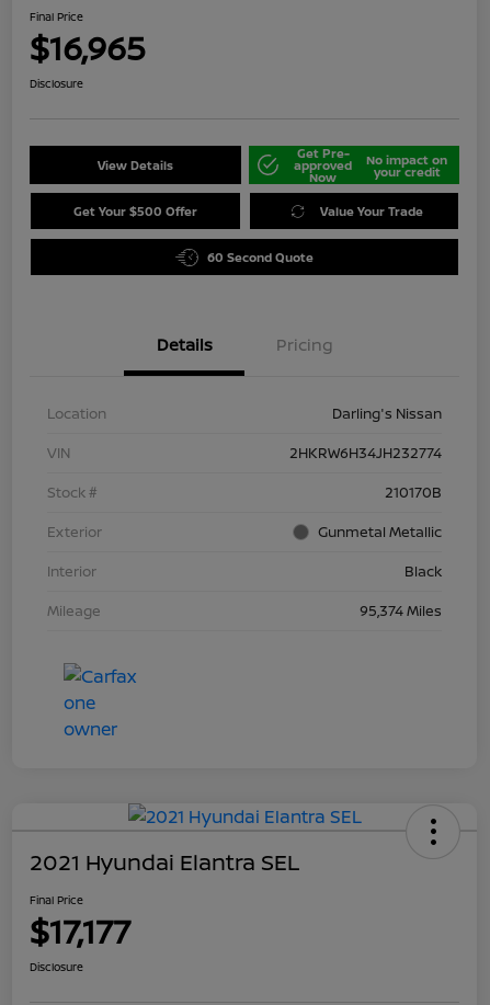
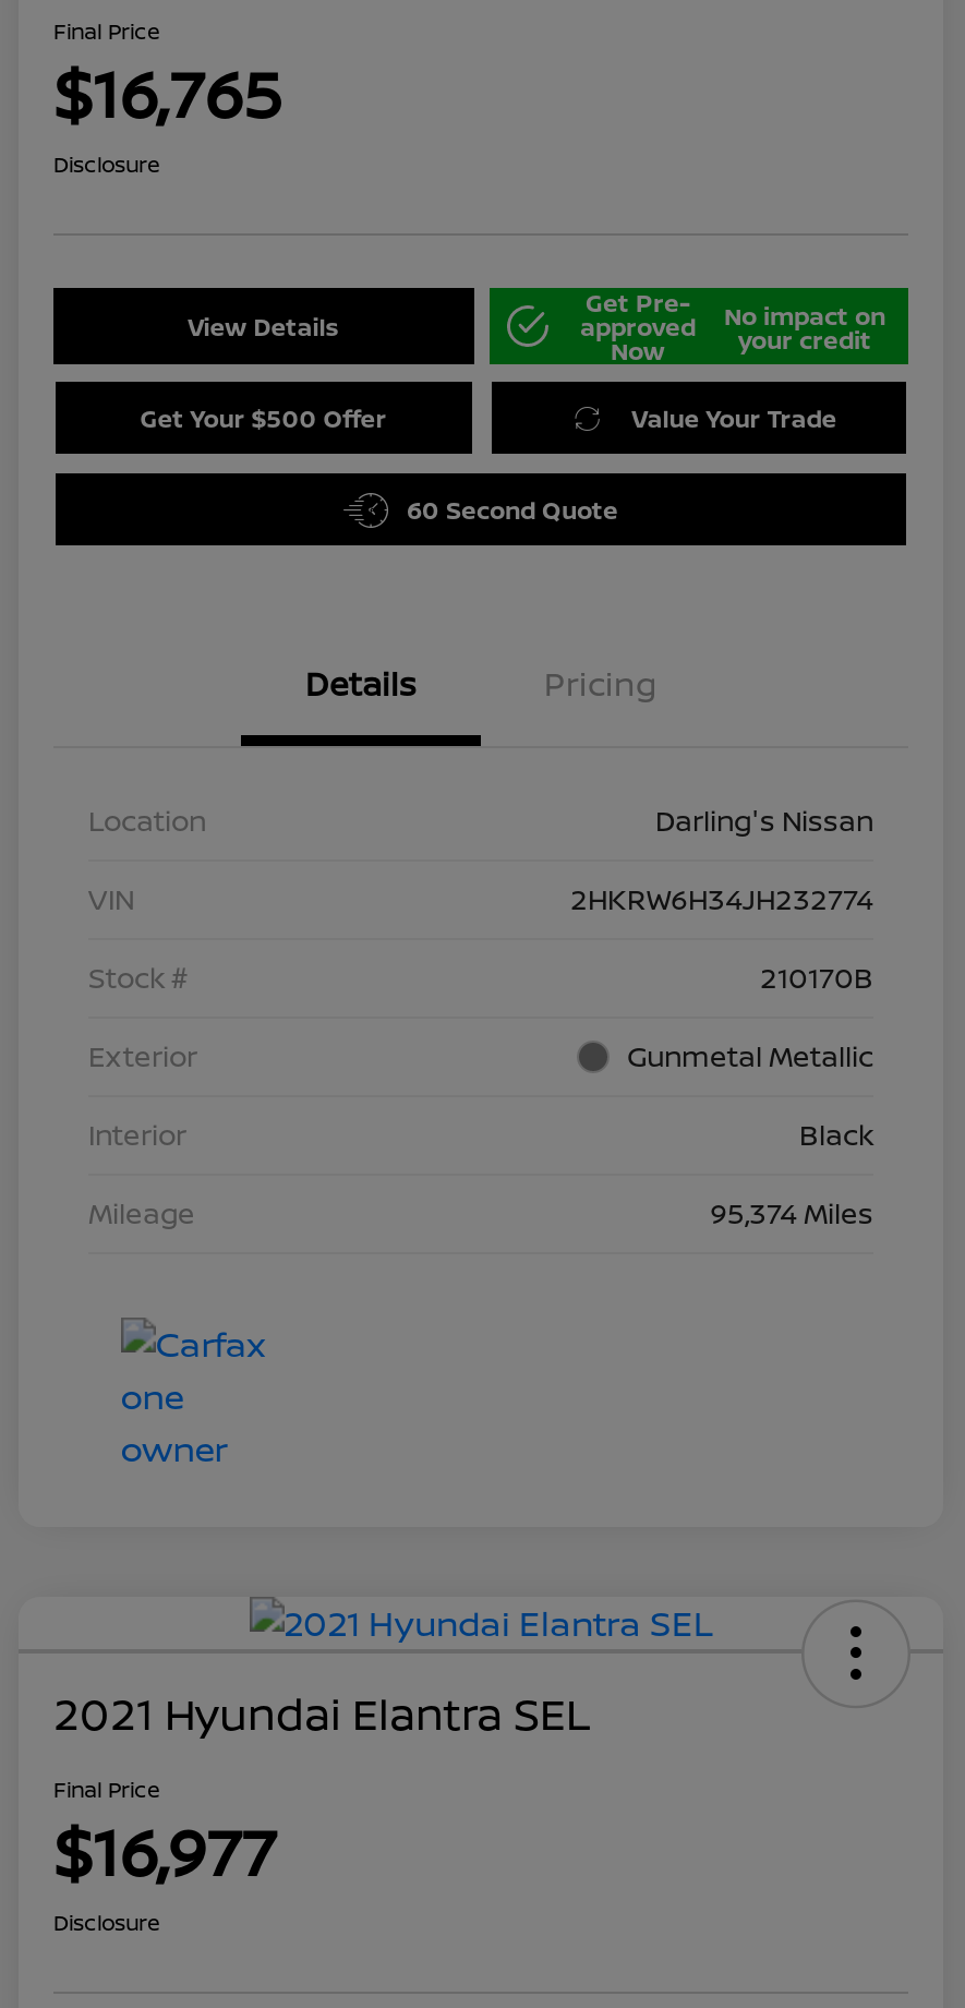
- $16,965
+ $16,765

- $17,177
+ $16,977
